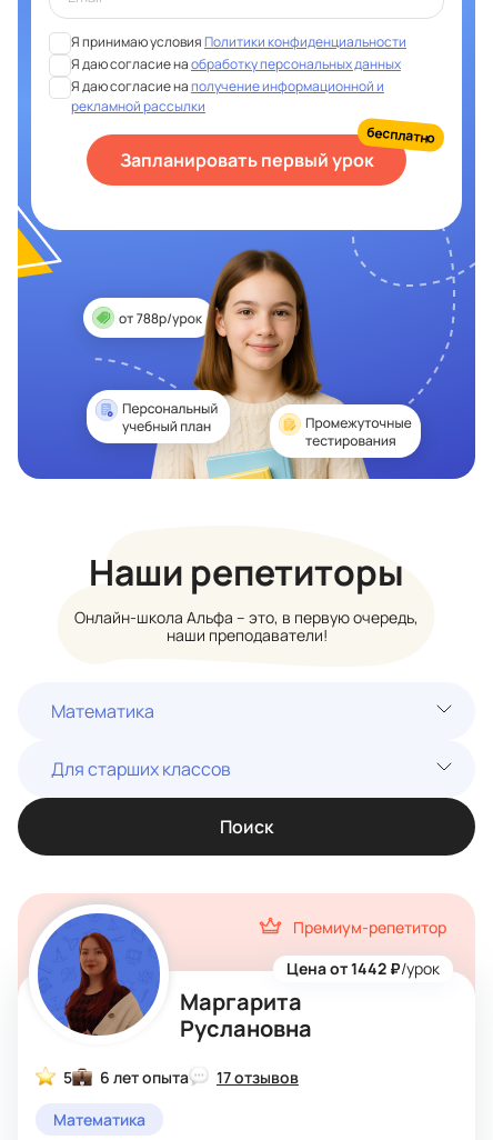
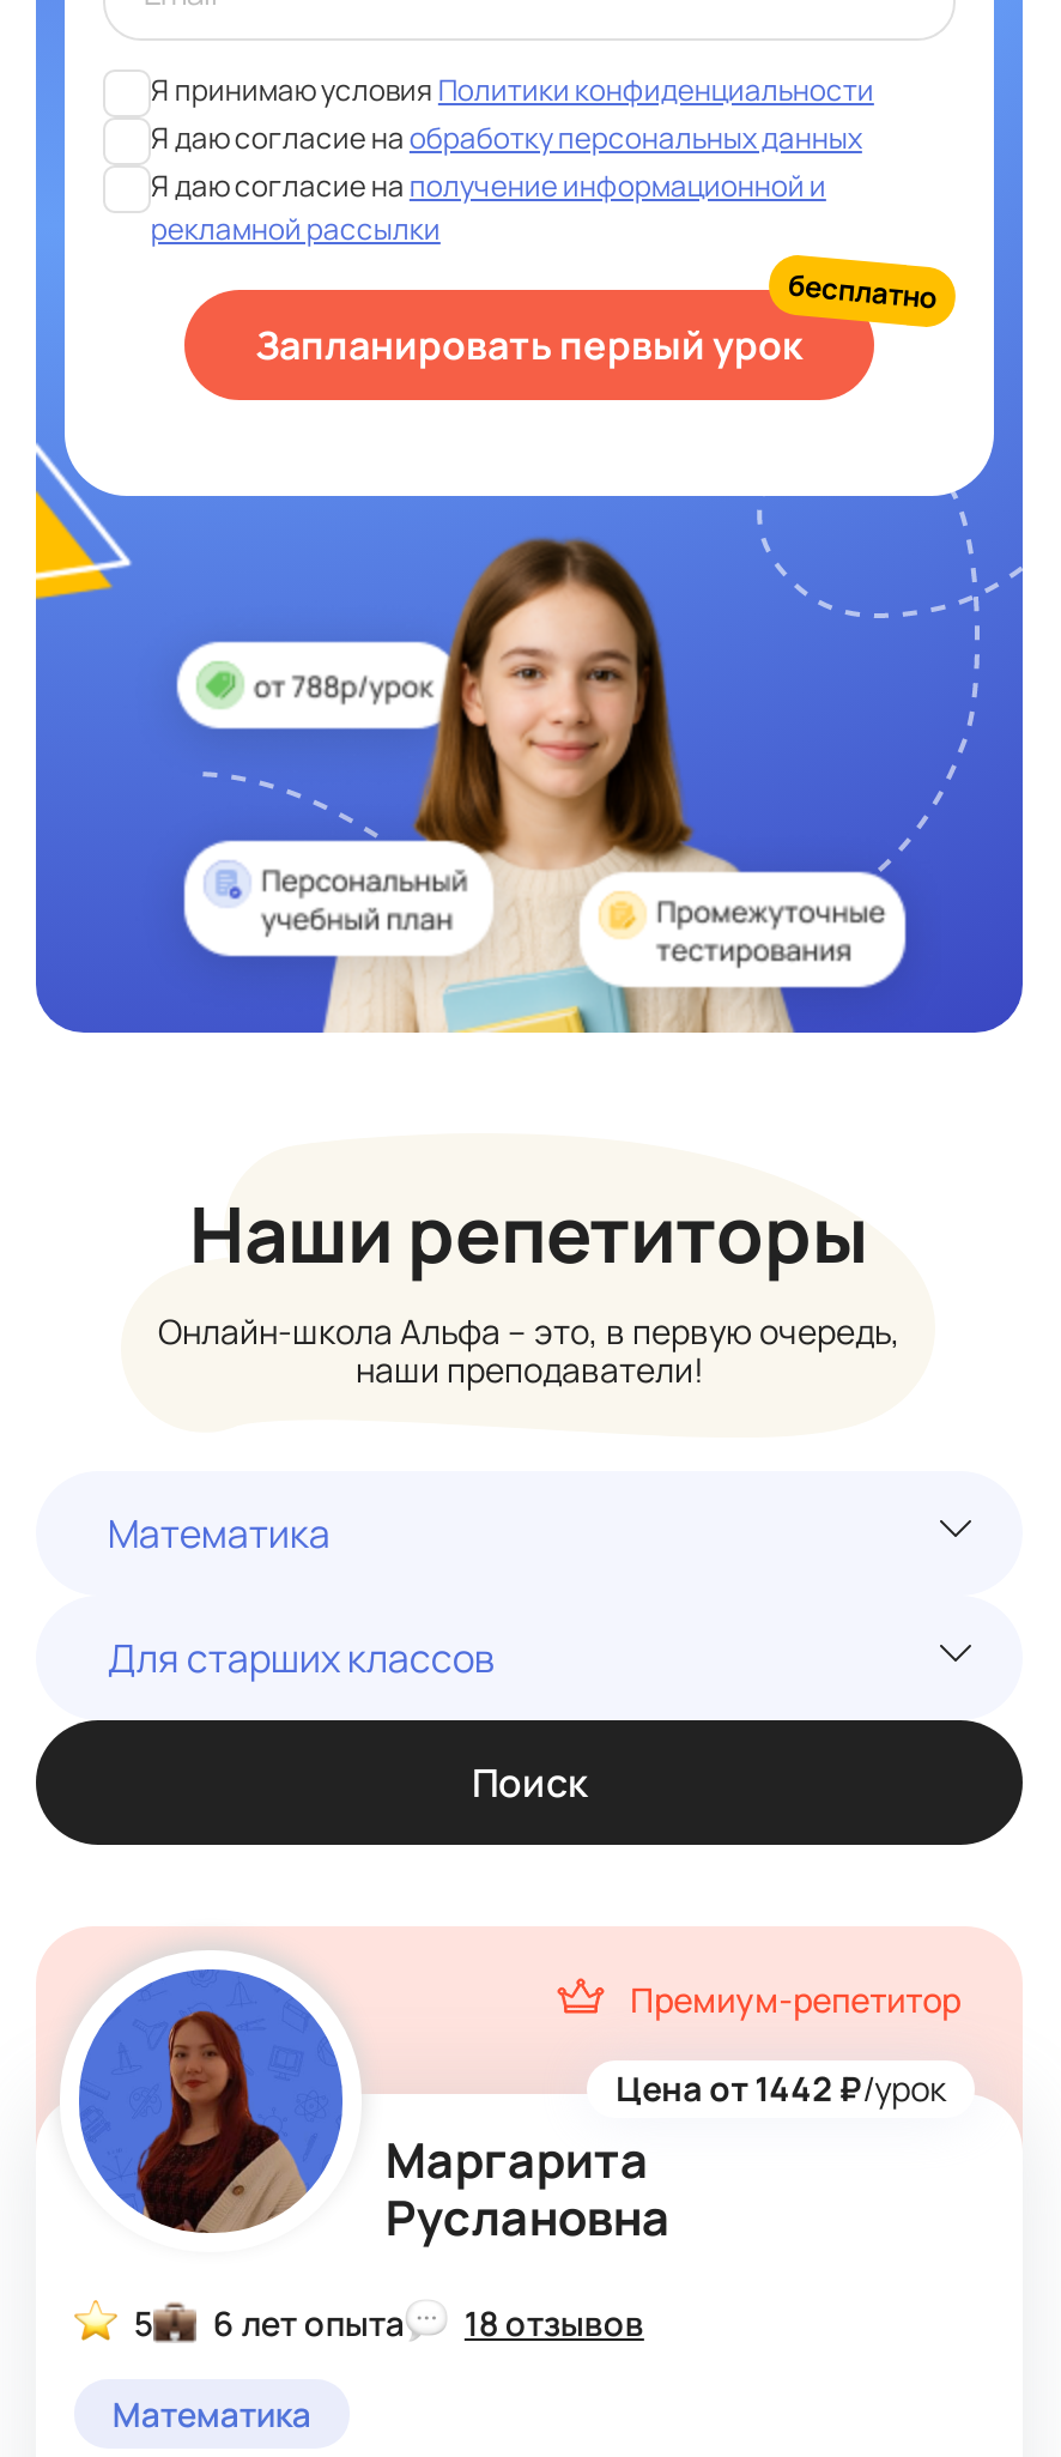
- 5 6 лет опыта 17 отзывов
+ 5 6 лет опыта 18 отзывов
